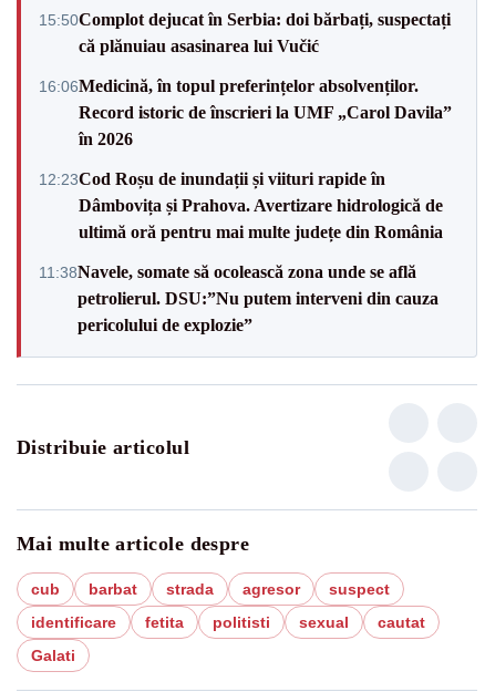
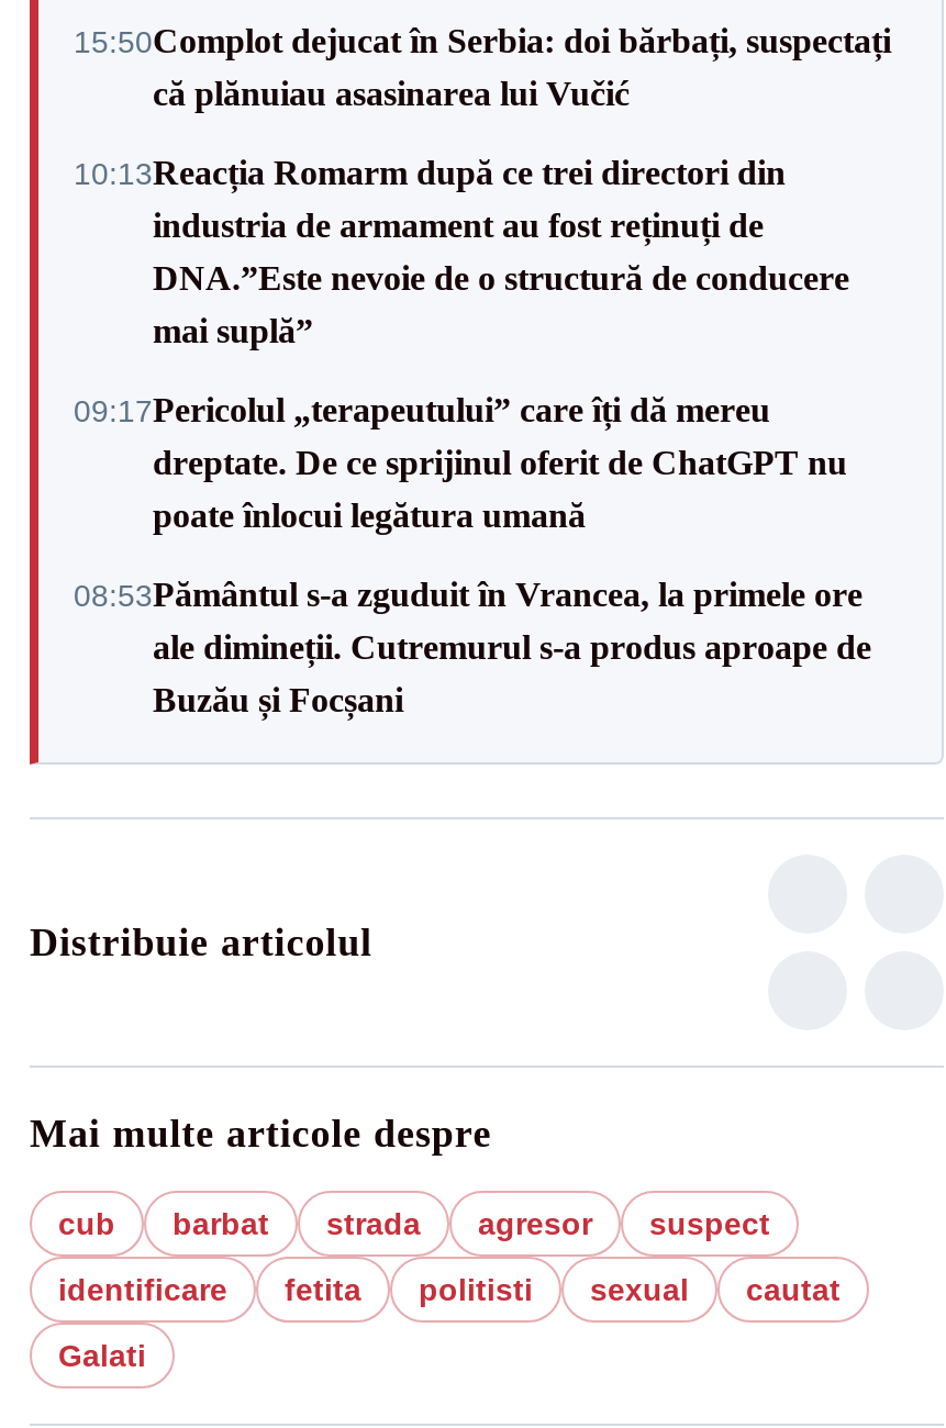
- 16:06Medicină, în topul preferințelor absolvenților.
- Record istoric de înscrieri la UMF „Carol Davila”
- în 2026
+ 10:13Reacția Romarm după ce trei directori din
+ industria de armament au fost reținuți de
+ DNA.”Este nevoie de o structură de conducere
+ mai suplă”

- 12:23Cod Roșu de inundații și viituri rapide în
- Dâmbovița și Prahova. Avertizare hidrologică de
- ultimă oră pentru mai multe județe din România
+ 09:17Pericolul „terapeutului” care îți dă mereu
+ dreptate. De ce sprijinul oferit de ChatGPT nu
+ poate înlocui legătura umană

- 11:38Navele, somate să ocolească zona unde se află
- petrolierul. DSU:”Nu putem interveni din cauza
- pericolului de explozie”
+ 08:53Pământul s-a zguduit în Vrancea, la primele ore
+ ale dimineții. Cutremurul s-a produs aproape de
+ Buzău și Focșani
